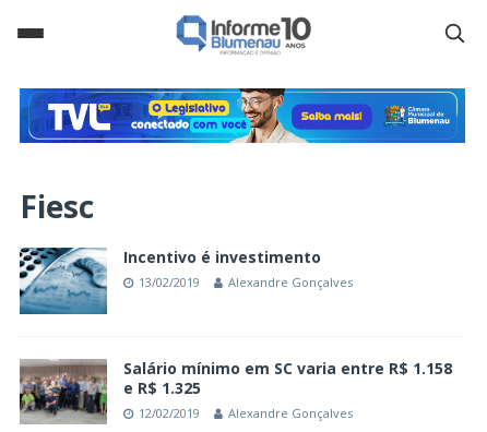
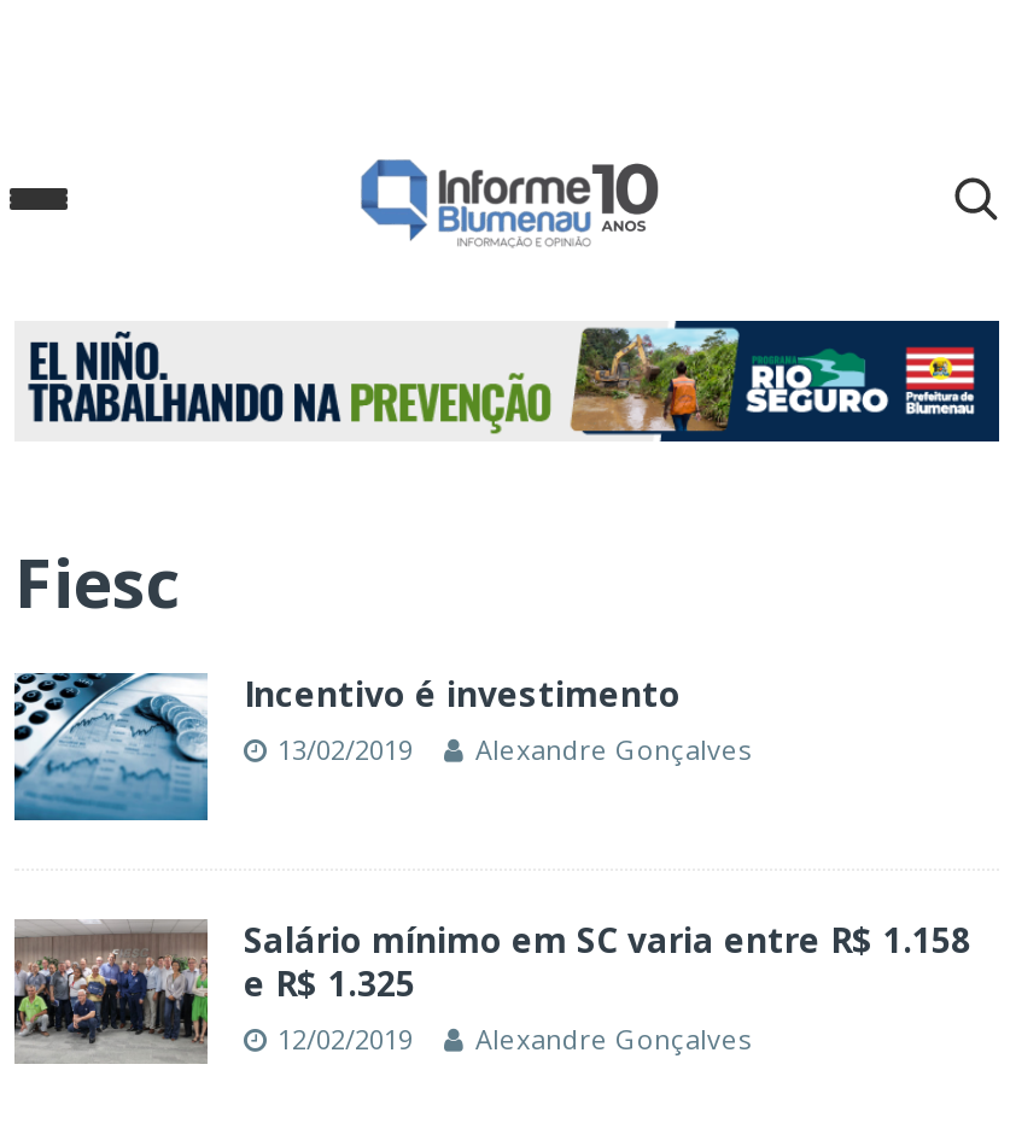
- [image]
+ [image]
